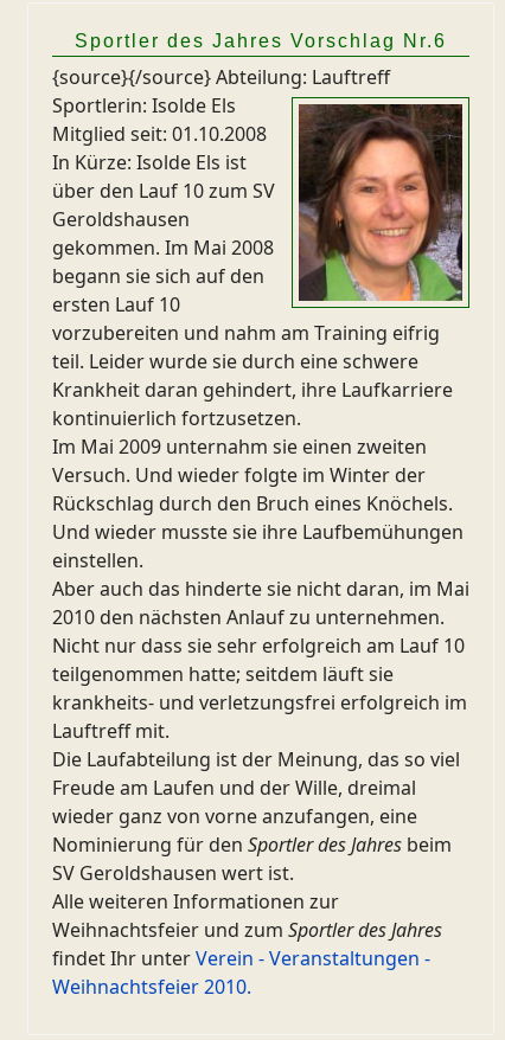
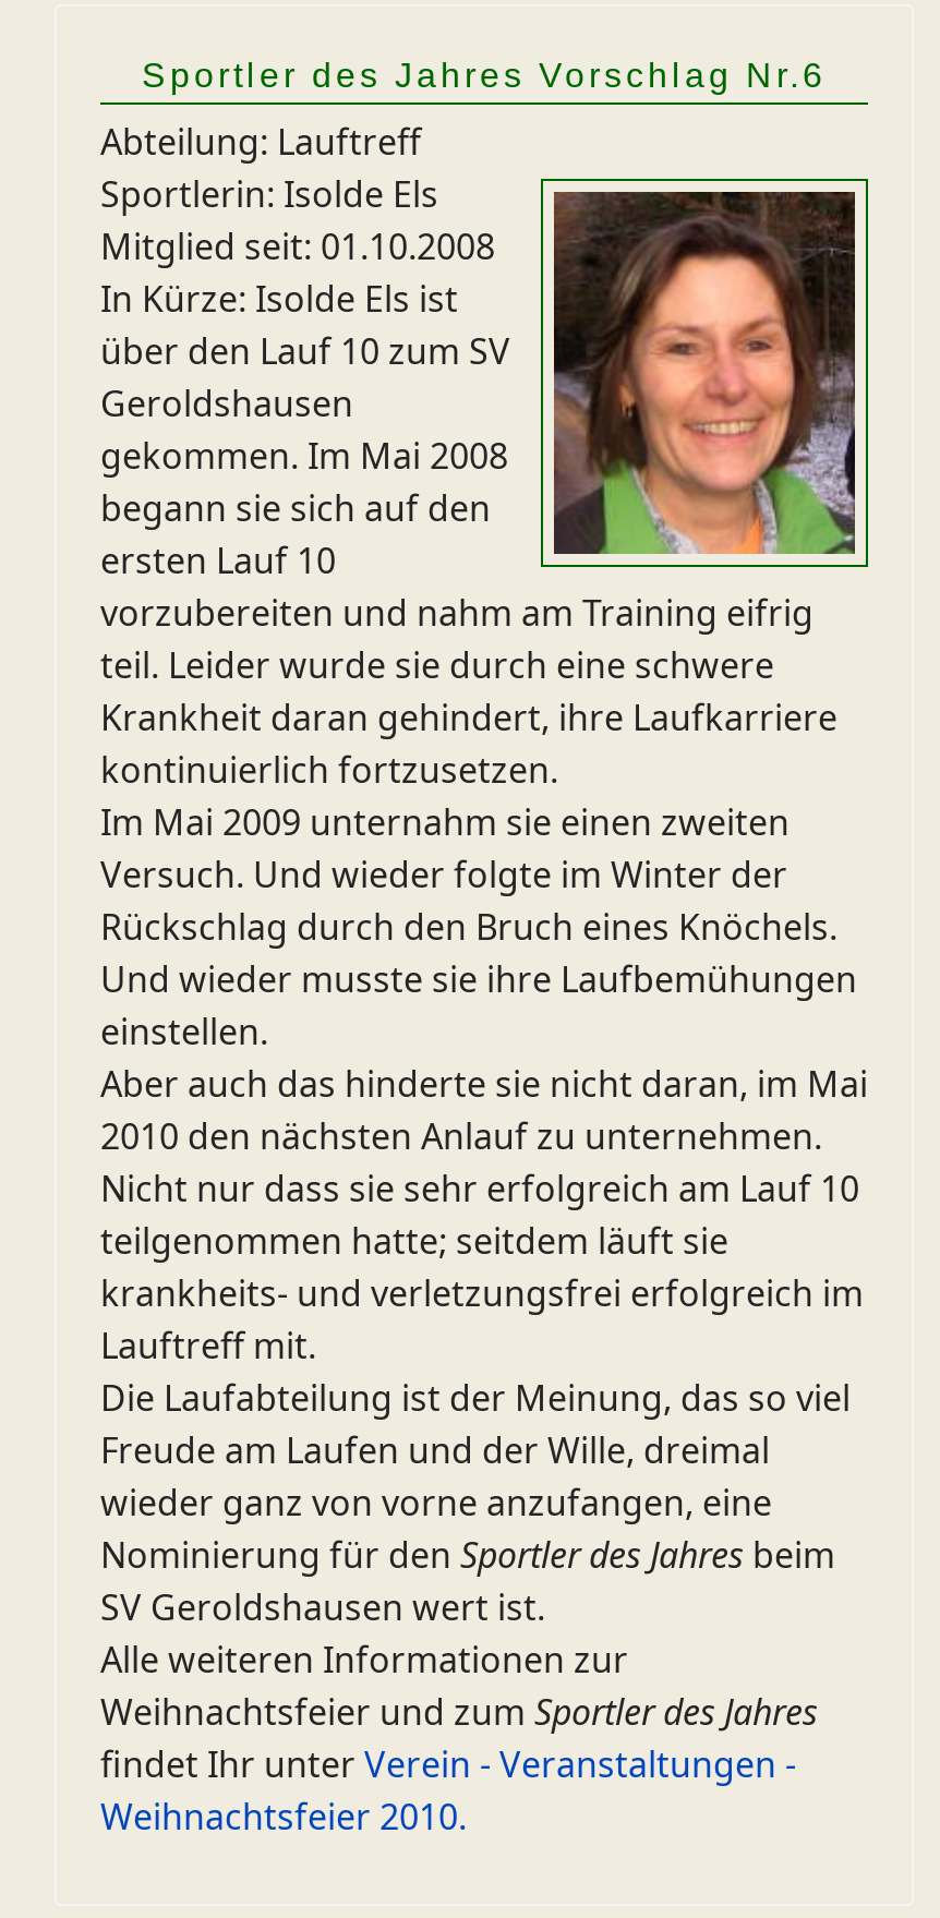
- {source}{/source} Abteilung: Lauftreff
+ Abteilung: Lauftreff
